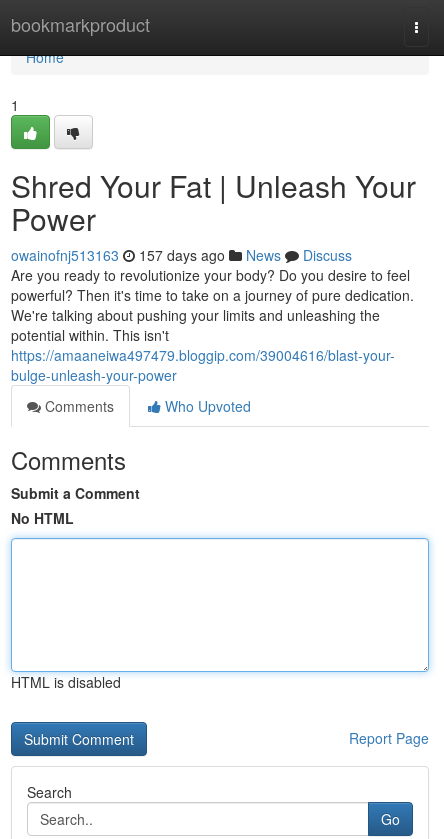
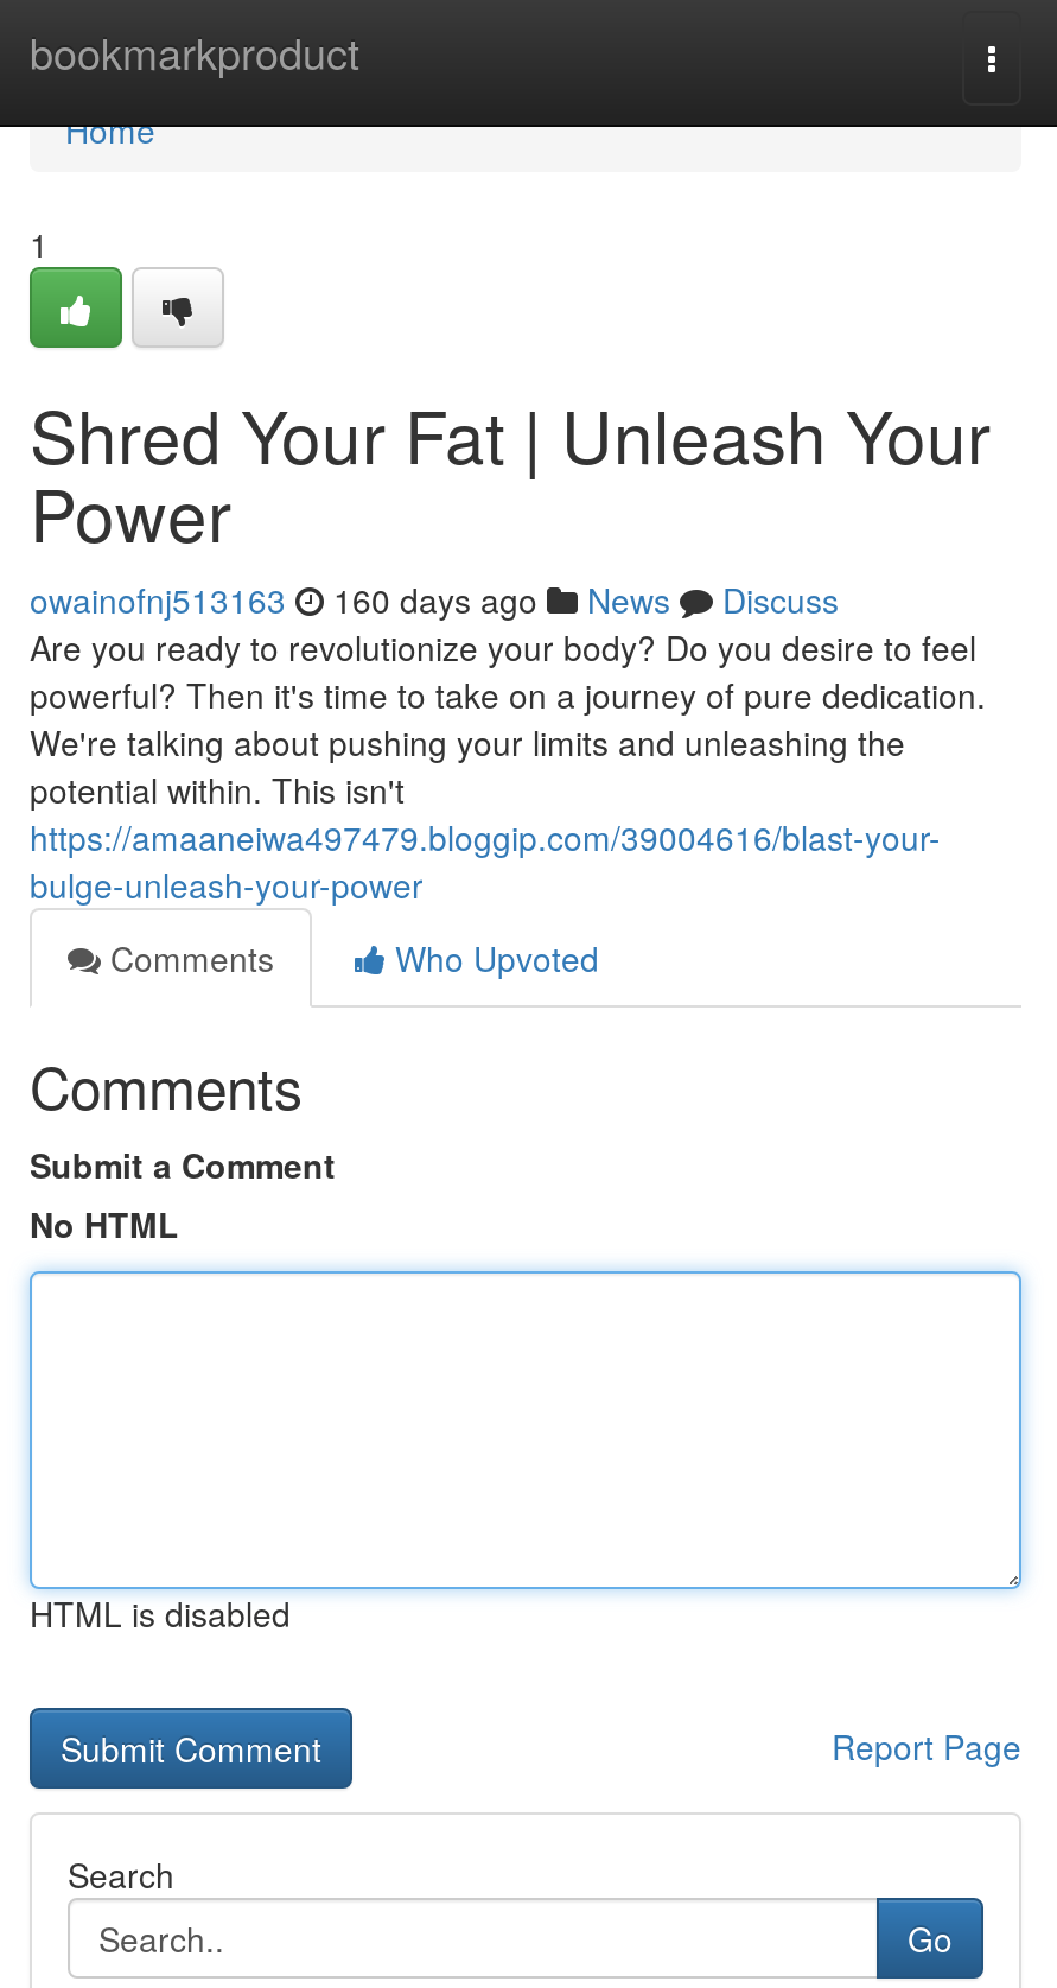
- owainofnj513163 157 days ago News Discuss
+ owainofnj513163 160 days ago News Discuss
